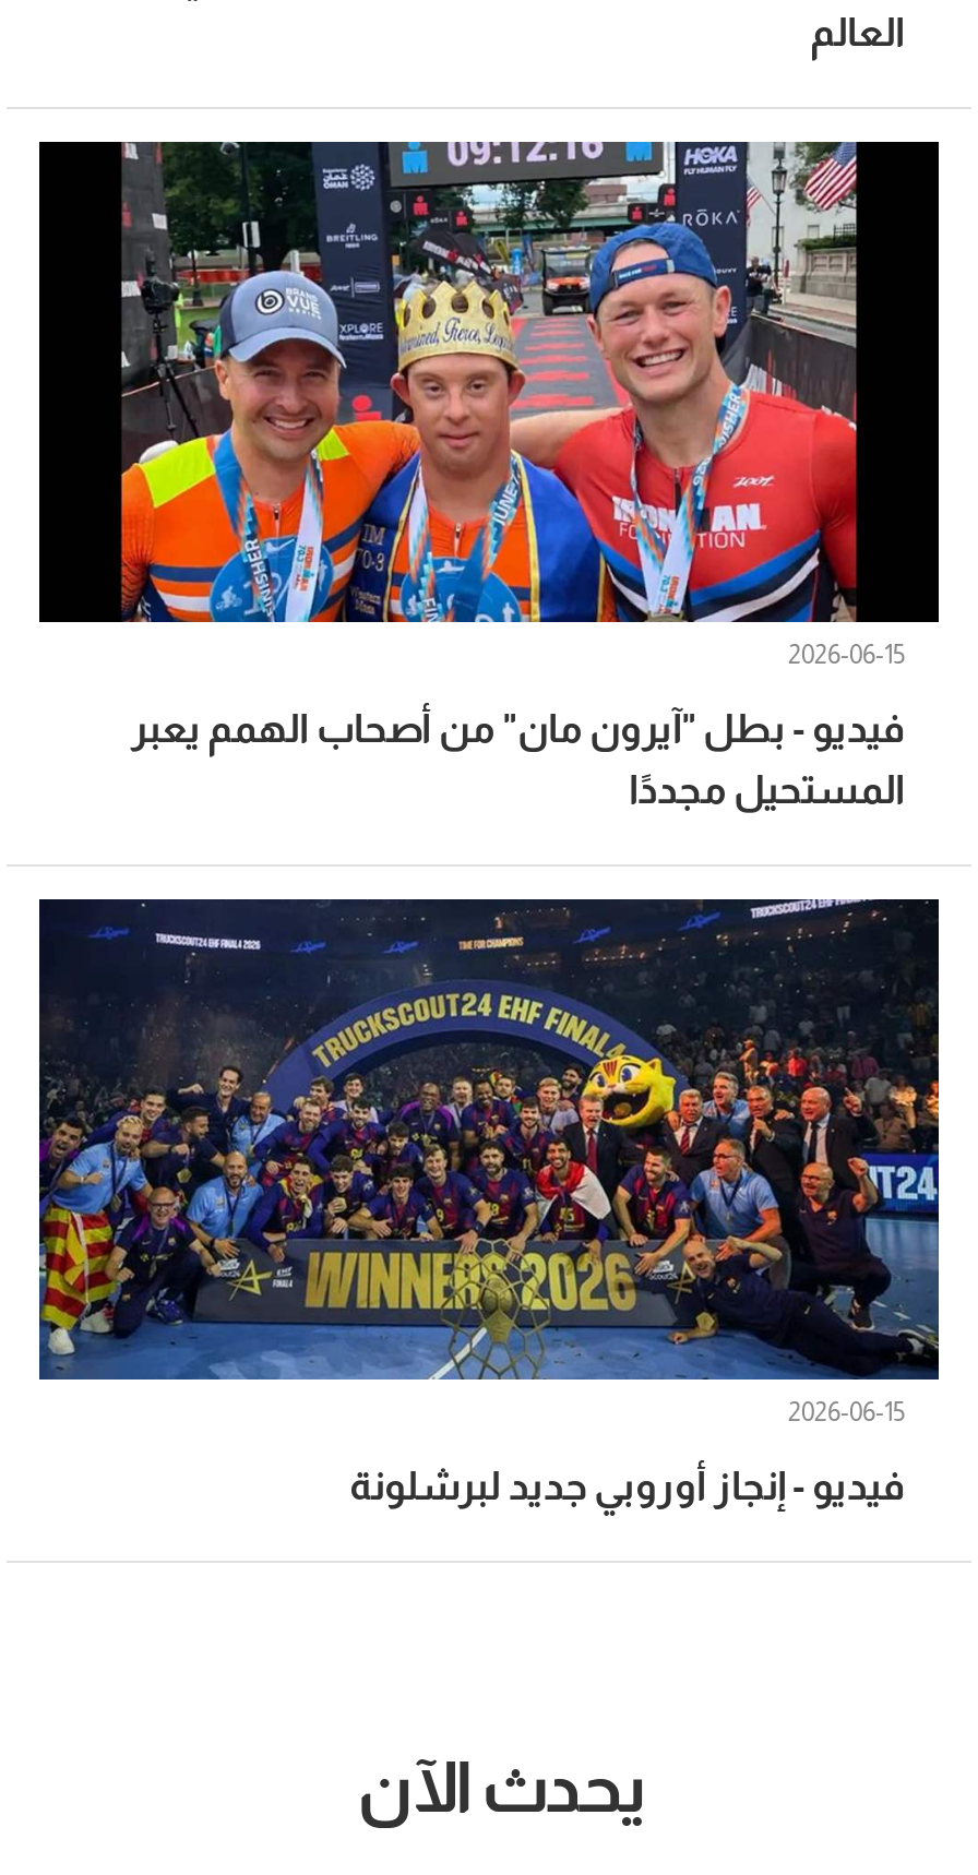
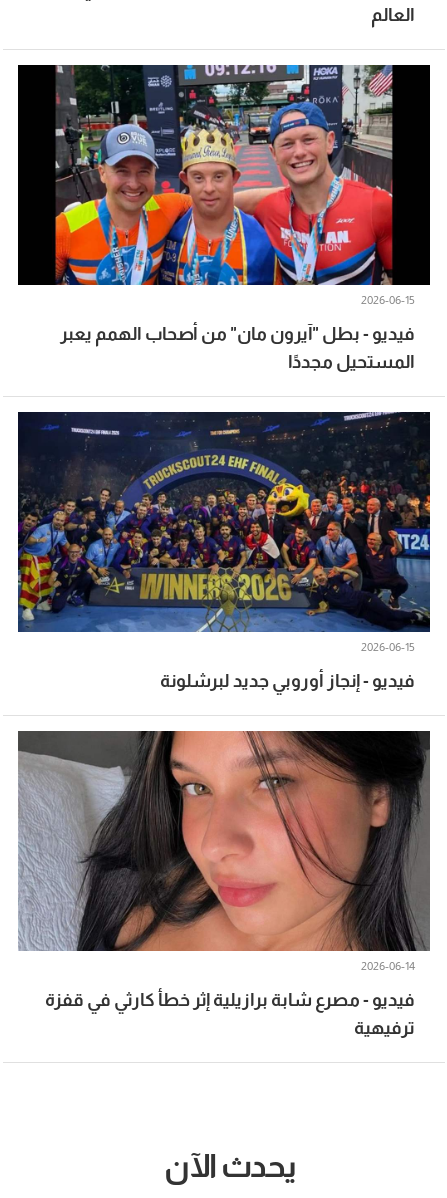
+ [image]
+ 2026-06-14

+ فيديو - مصرع شابة برازيلية إثر خطأ كارثي في قفزة
+ ترفيهية
